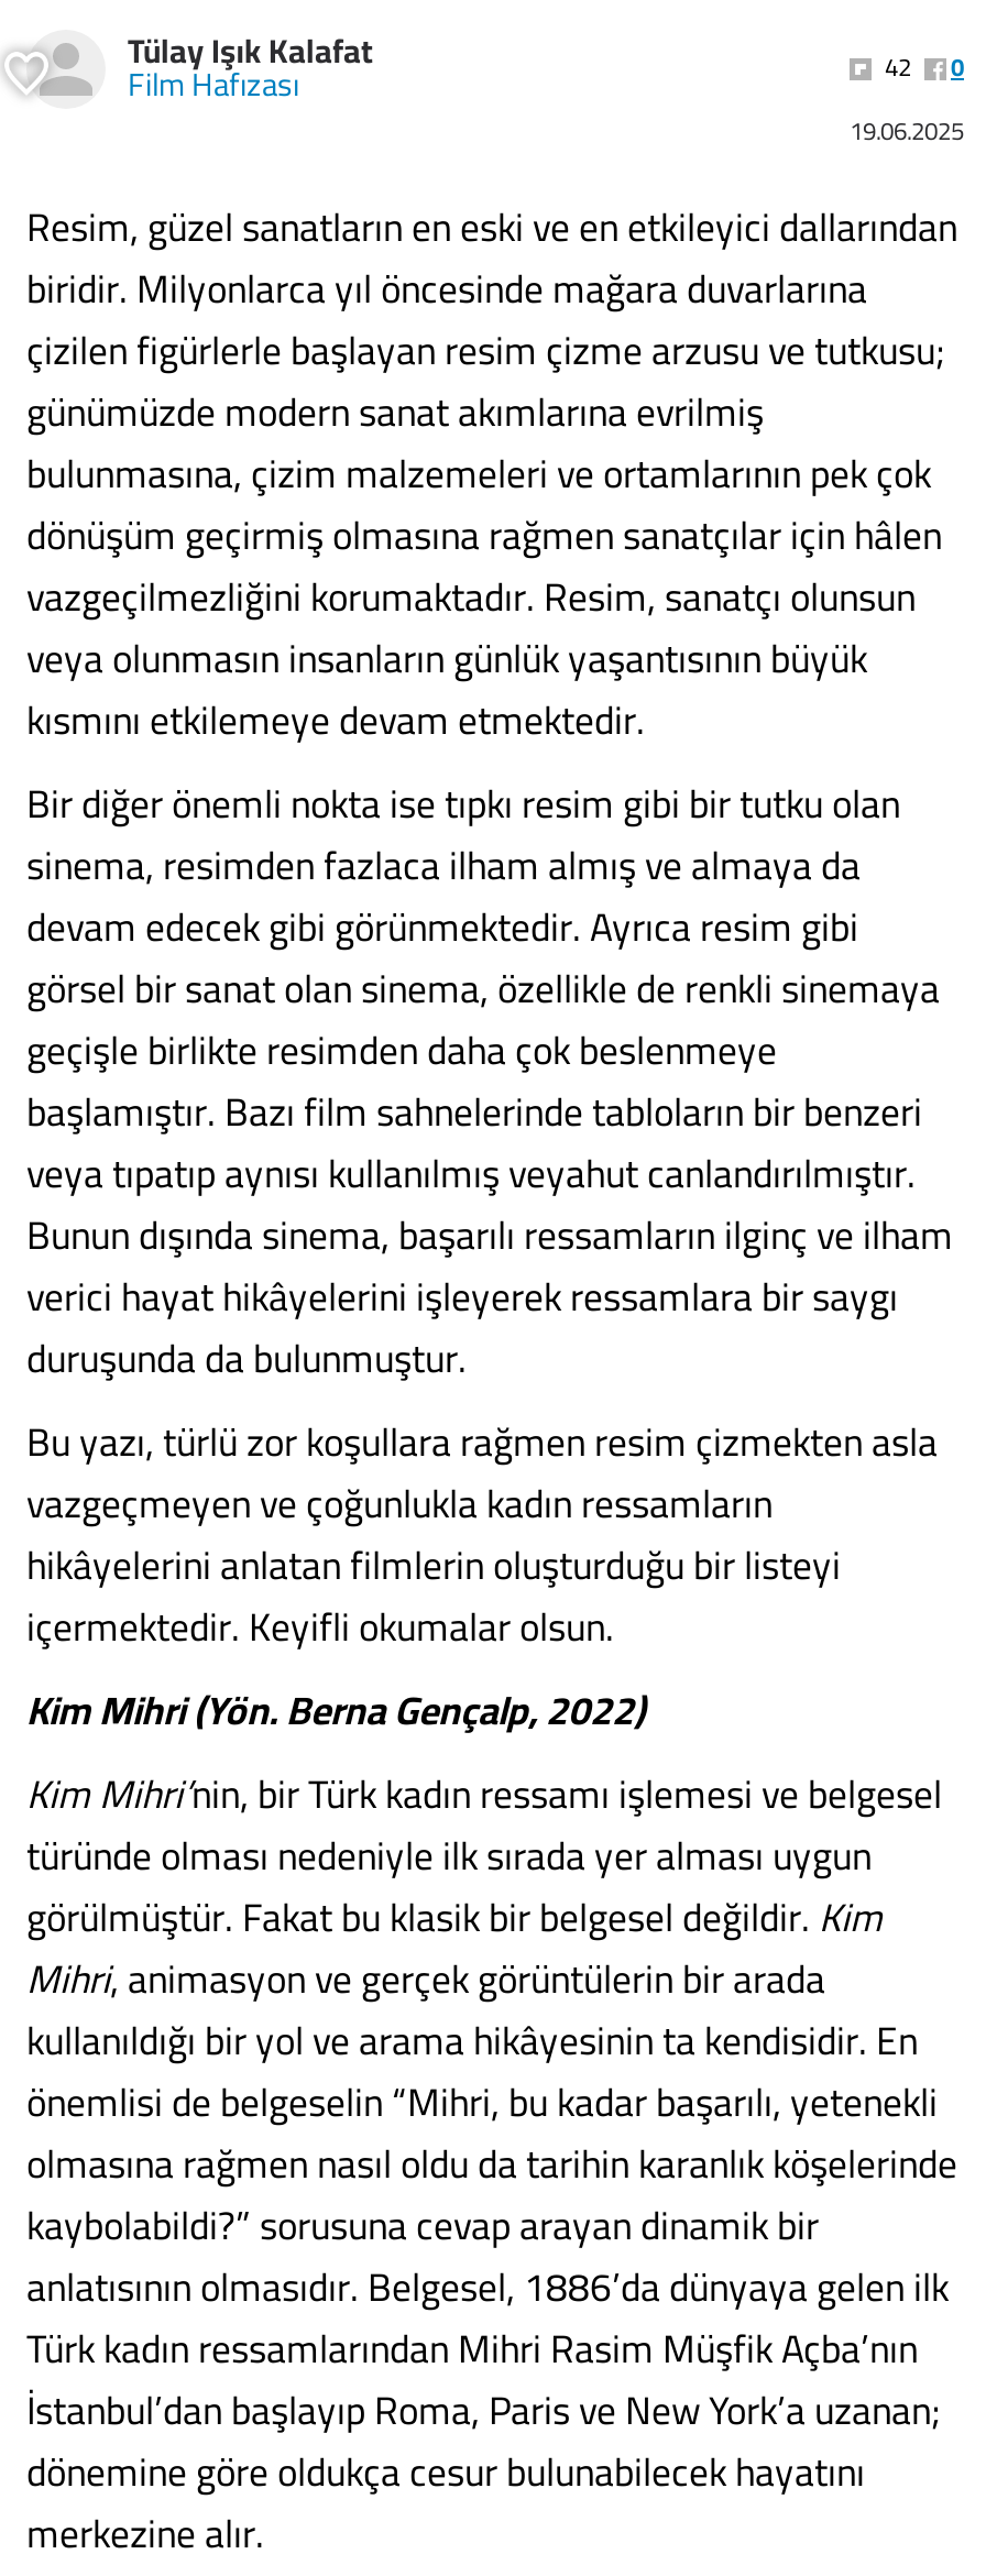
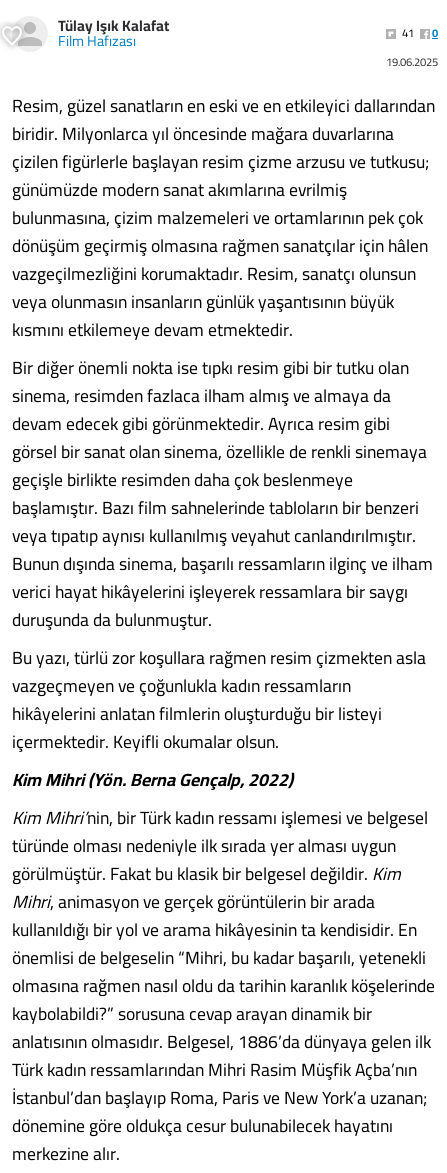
- 42 0
+ 41 0
